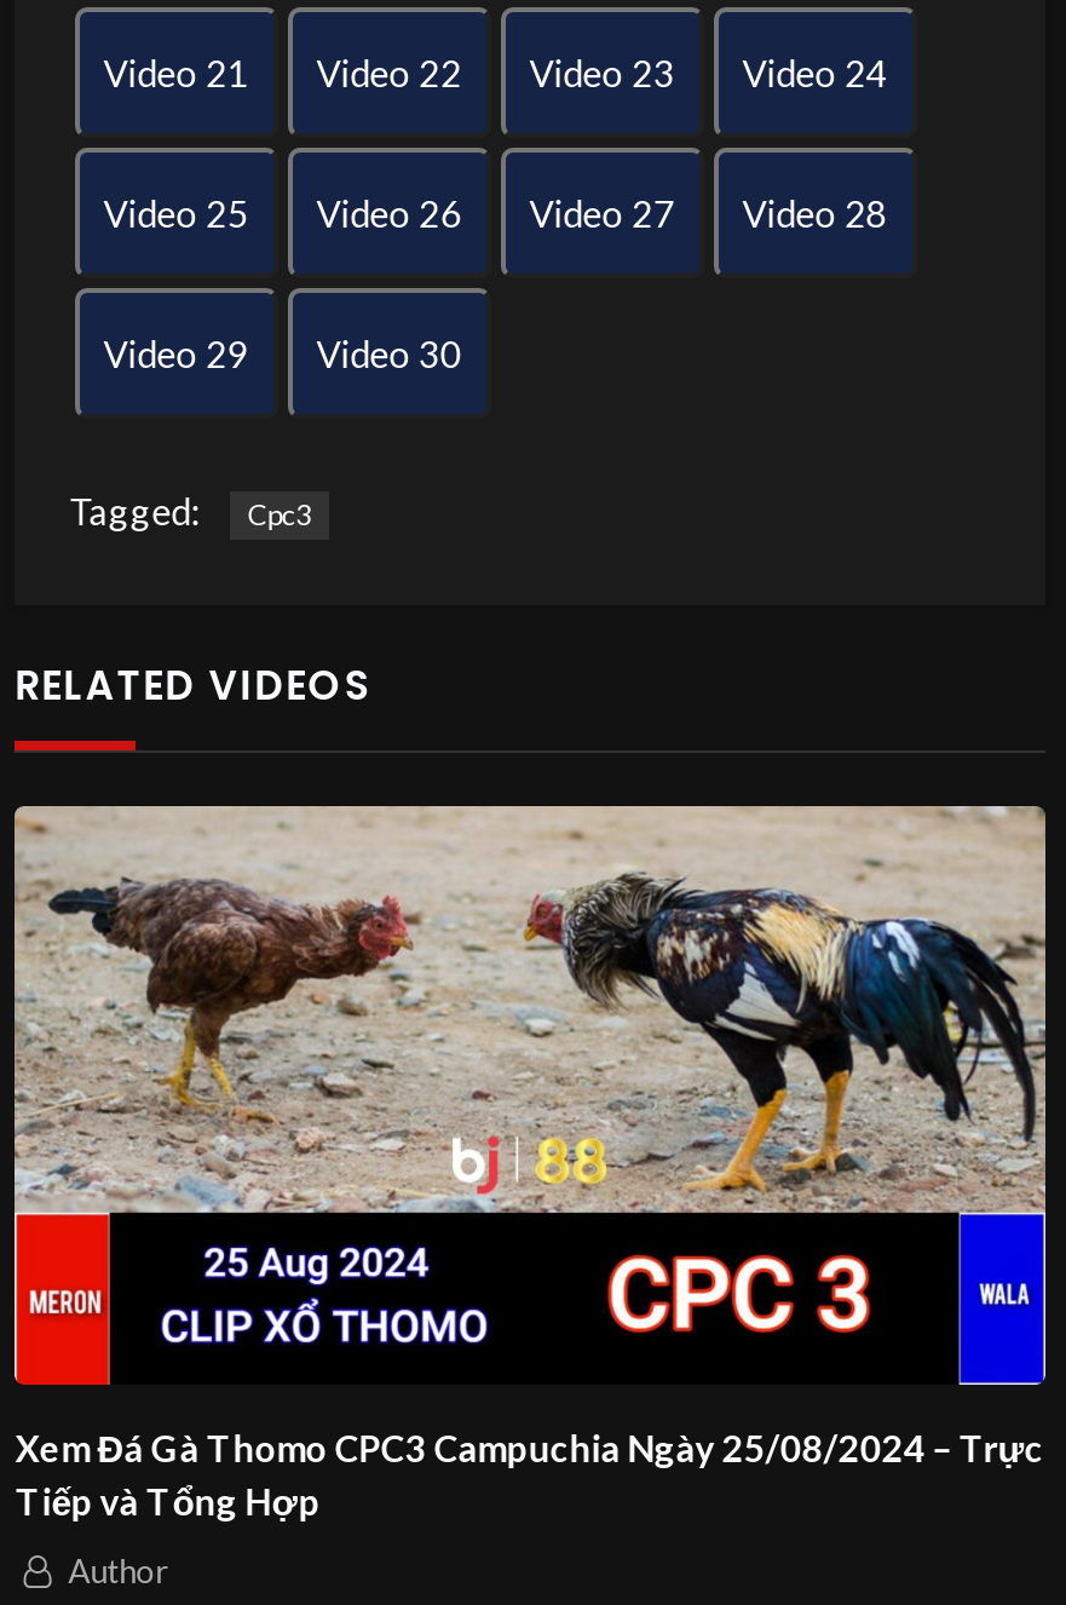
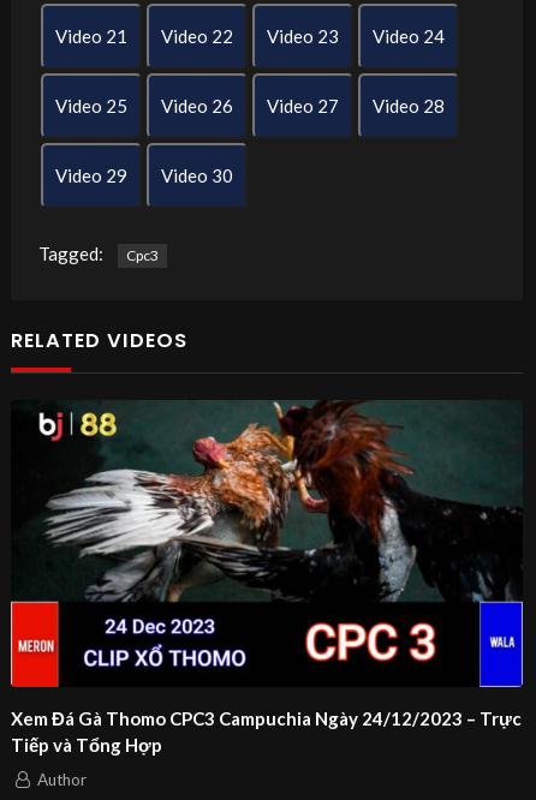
- [image]
+ [image]

- Xem Đá Gà Thomo CPC3 Campuchia Ngày 25/08/2024 – Trực
+ Xem Đá Gà Thomo CPC3 Campuchia Ngày 24/12/2023 – Trực
